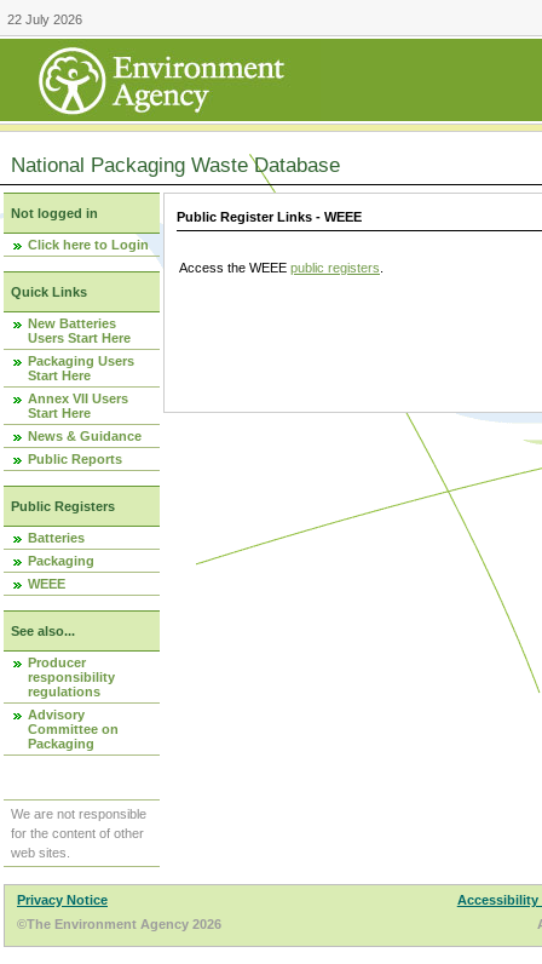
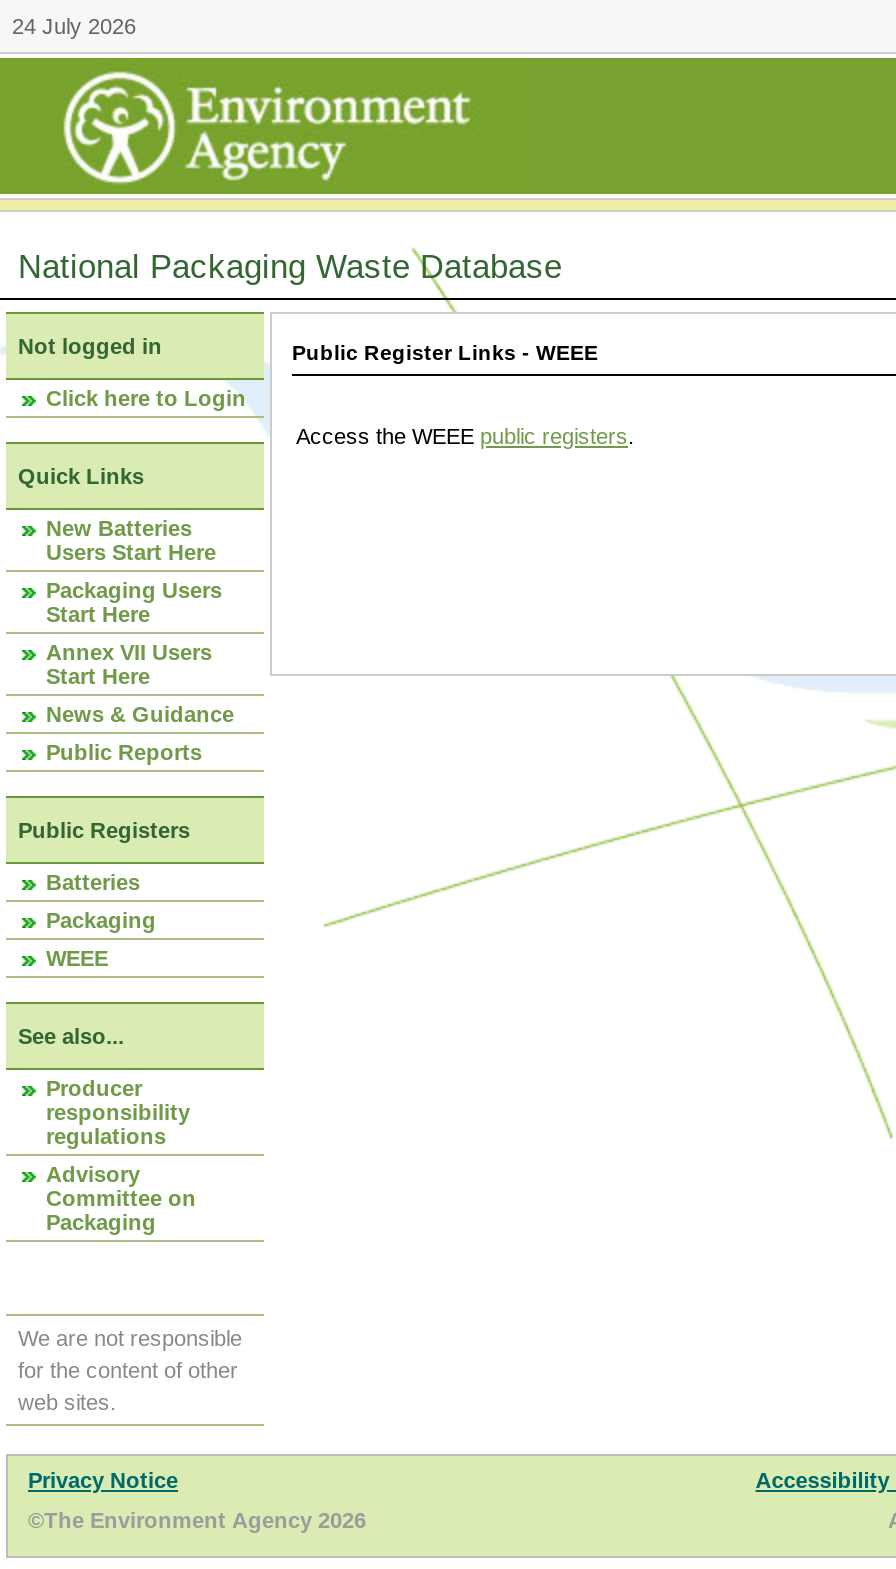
- 22 July 2026
+ 24 July 2026
